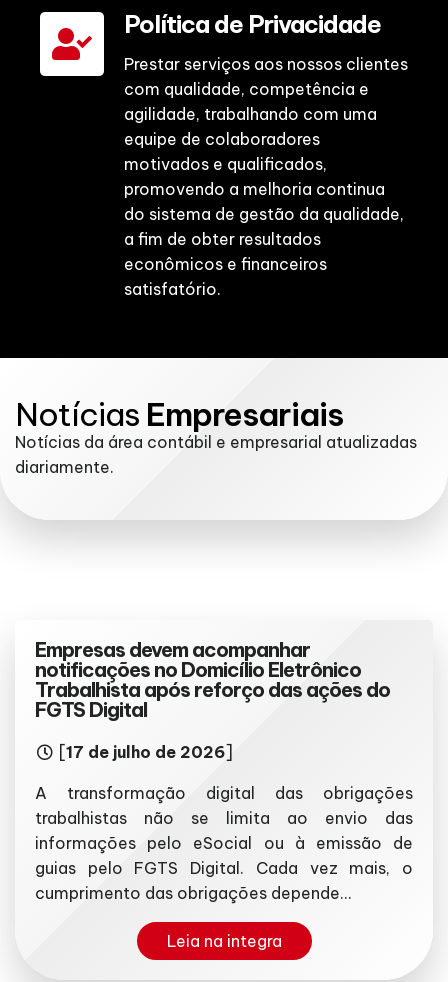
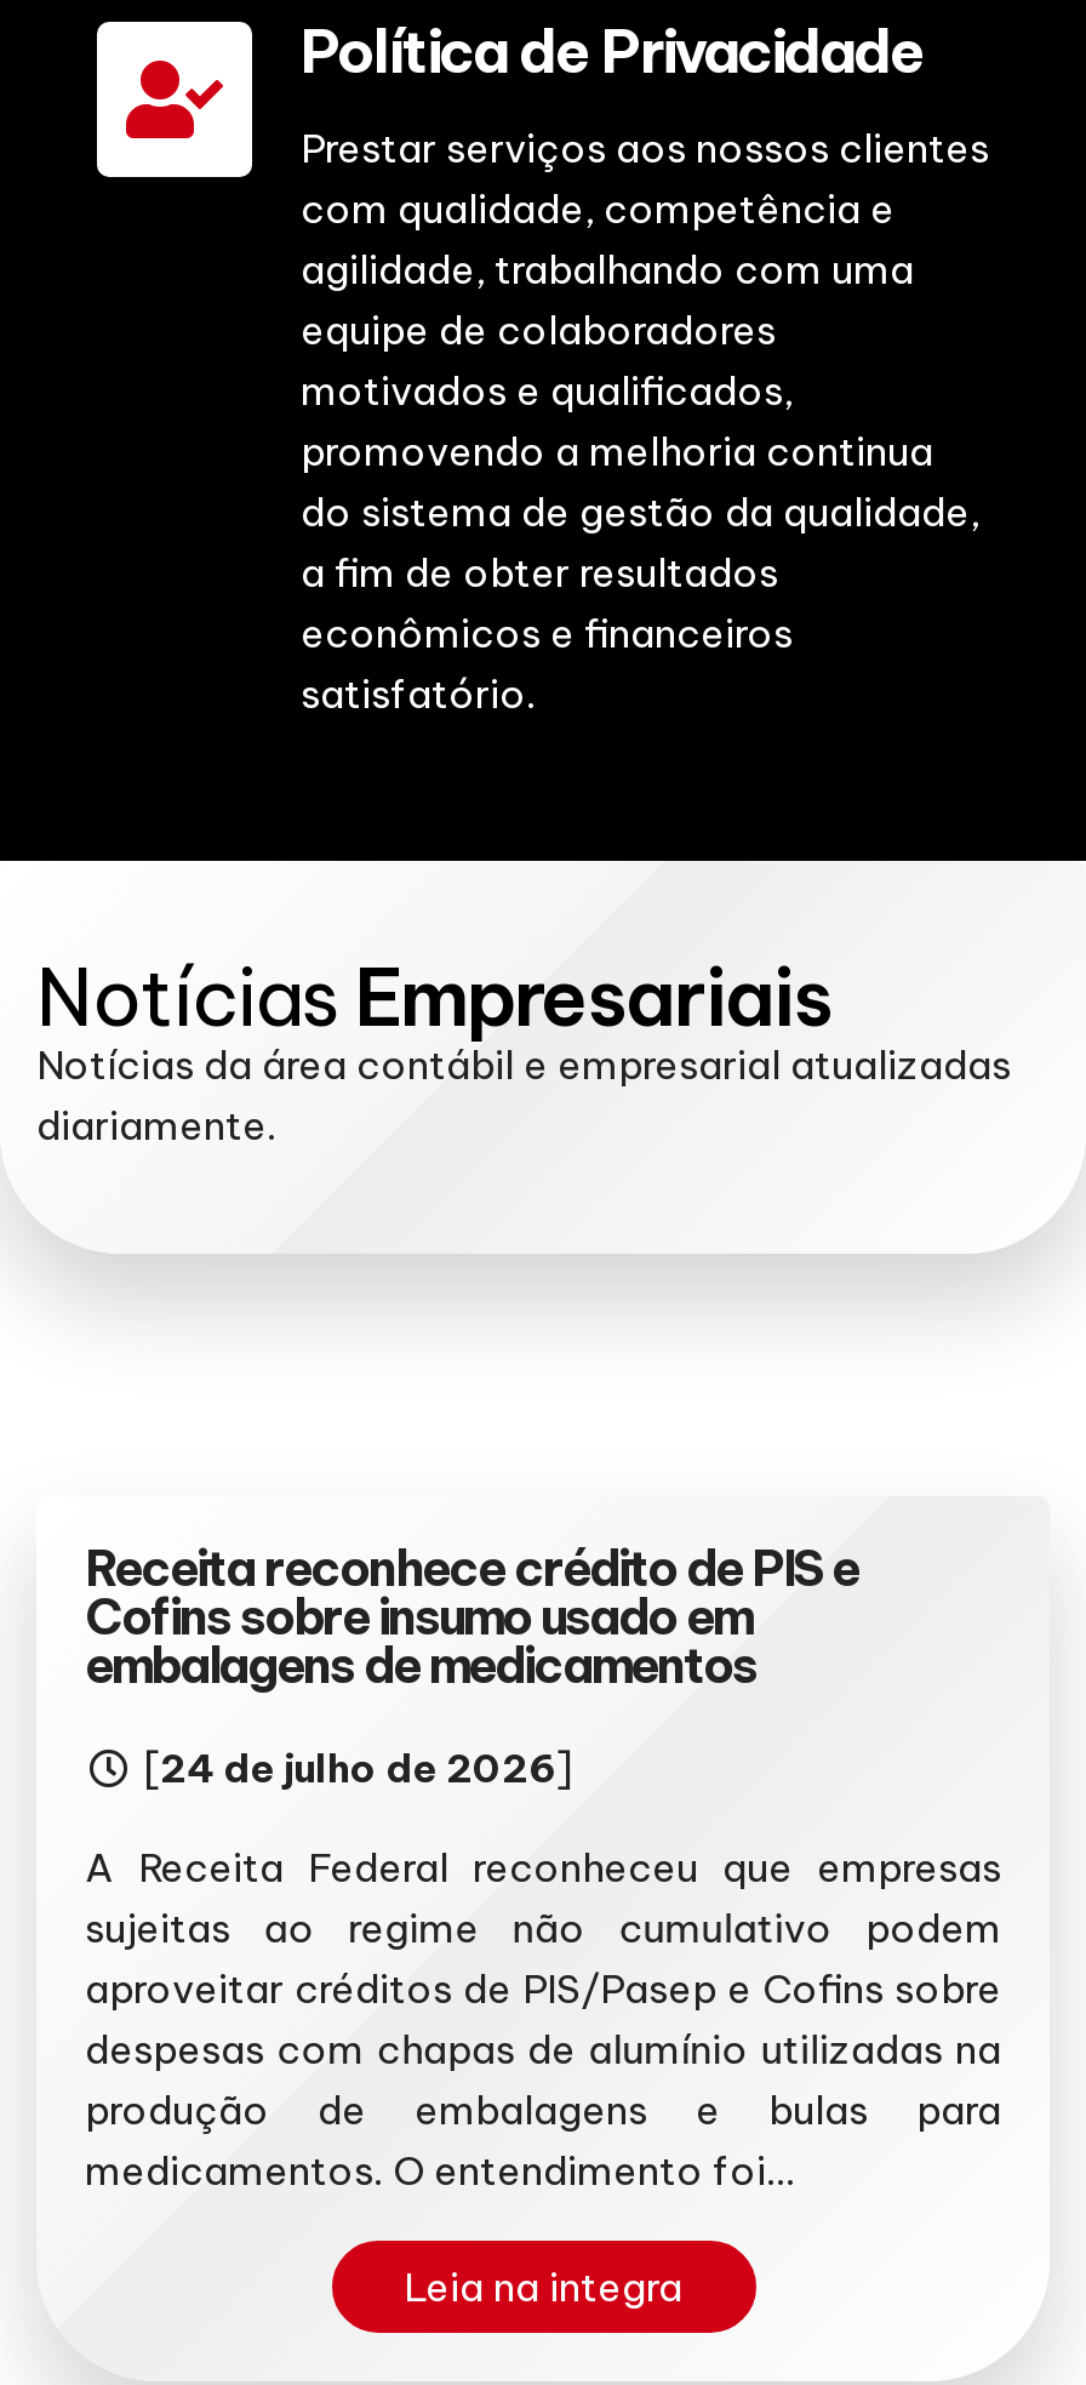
- Empresas devem acompanhar
- notificações no Domicílio Eletrônico
- Trabalhista após reforço das ações do
- FGTS Digital
+ Receita reconhece crédito de PIS e
+ Cofins sobre insumo usado em
+ embalagens de medicamentos

- [17 de julho de 2026]
+ [24 de julho de 2026]

- A transformação digital das obrigações
- trabalhistas não se limita ao envio das
- informações pelo eSocial ou à emissão de
- guias pelo FGTS Digital. Cada vez mais, o
- cumprimento das obrigações depende...
+ A Receita Federal reconheceu que empresas
+ sujeitas ao regime não cumulativo podem
+ aproveitar créditos de PIS/Pasep e Cofins sobre
+ despesas com chapas de alumínio utilizadas na
+ produção de embalagens e bulas para
+ medicamentos. O entendimento foi...
